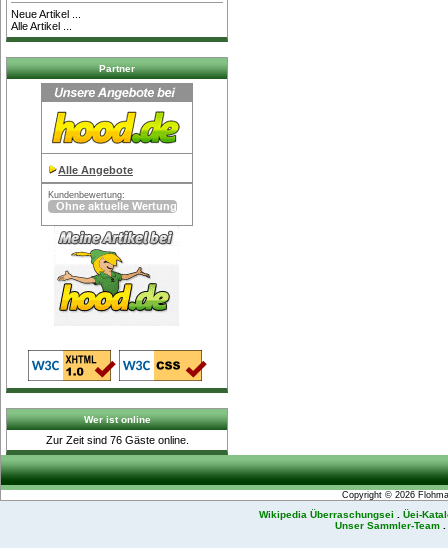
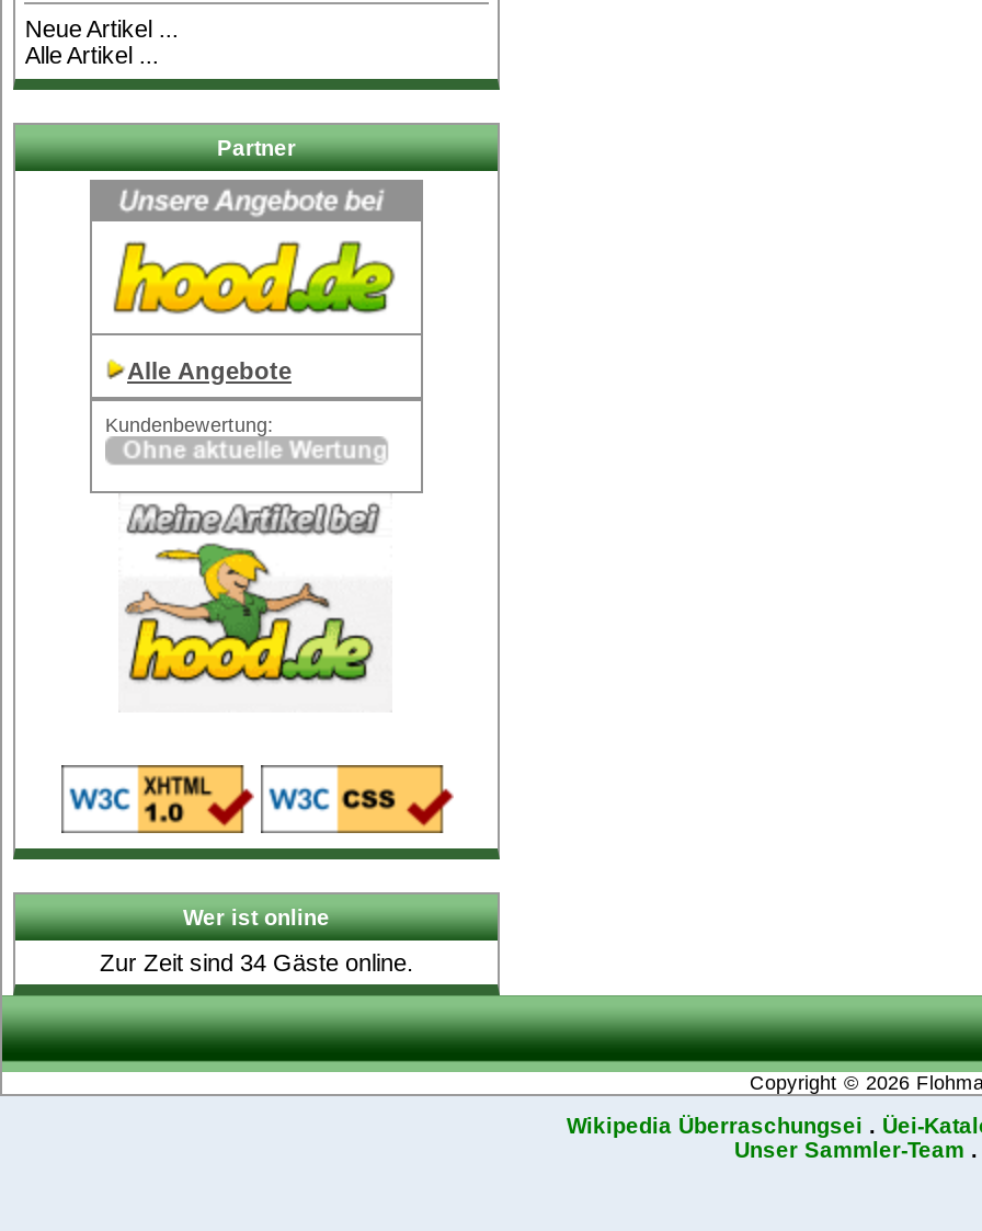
- Zur Zeit sind 76 Gäste online.
+ Zur Zeit sind 34 Gäste online.
